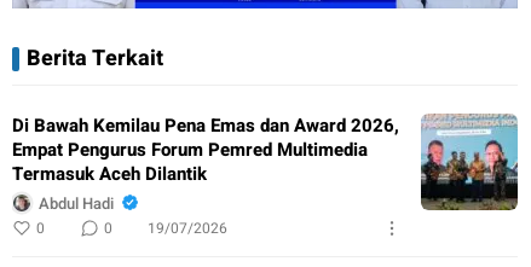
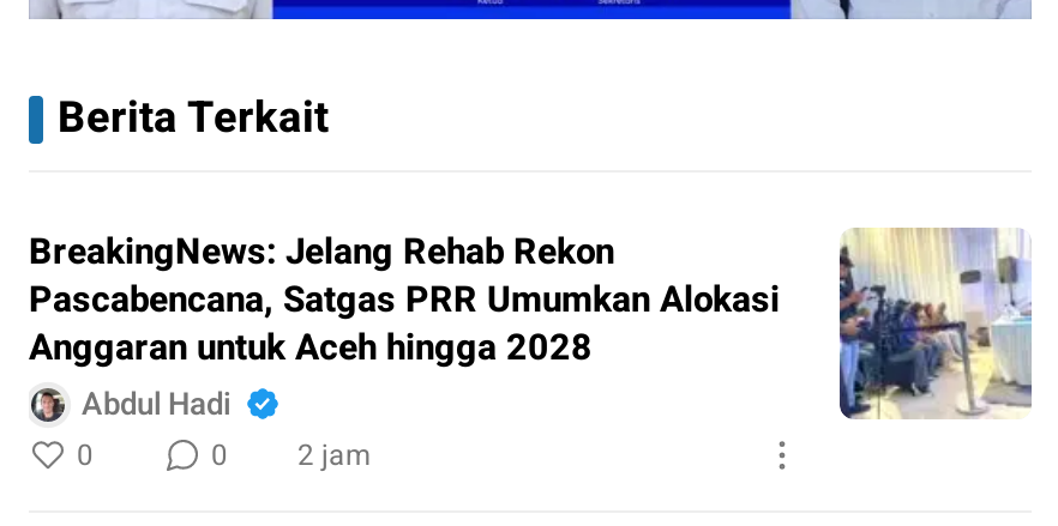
- [image]
- Di Bawah Kemilau Pena Emas dan Award 2026,
- Empat Pengurus Forum Pemred Multimedia
- Termasuk Aceh Dilantik
+ [image]
+ BreakingNews: Jelang Rehab Rekon
+ Pascabencana, Satgas PRR Umumkan Alokasi
+ Anggaran untuk Aceh hingga 2028

- 0 19/07/2026
+ 0 2 jam
